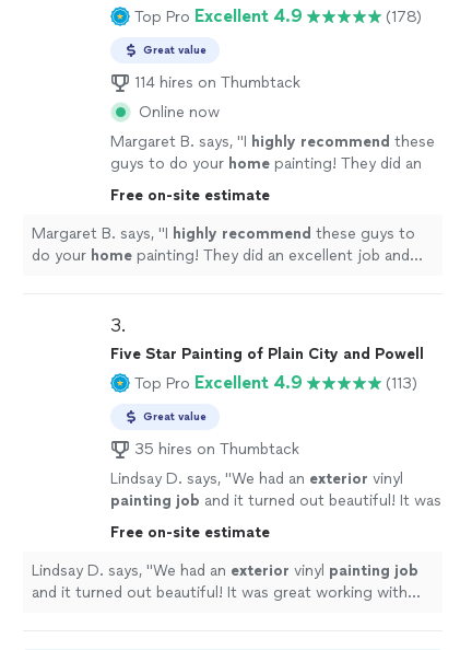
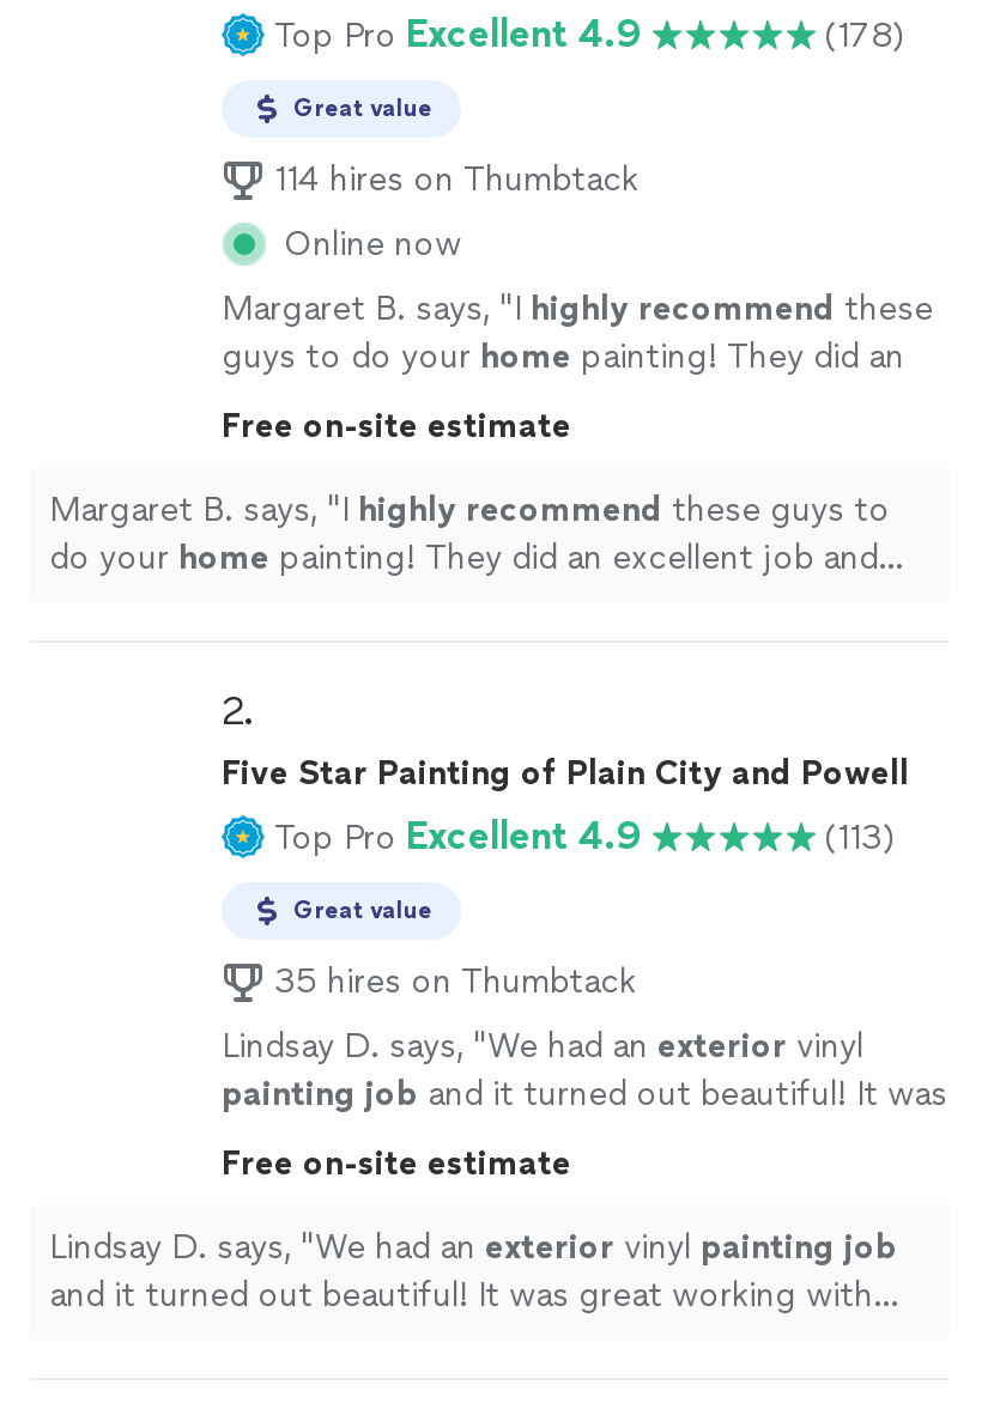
- 3.
+ 2.
